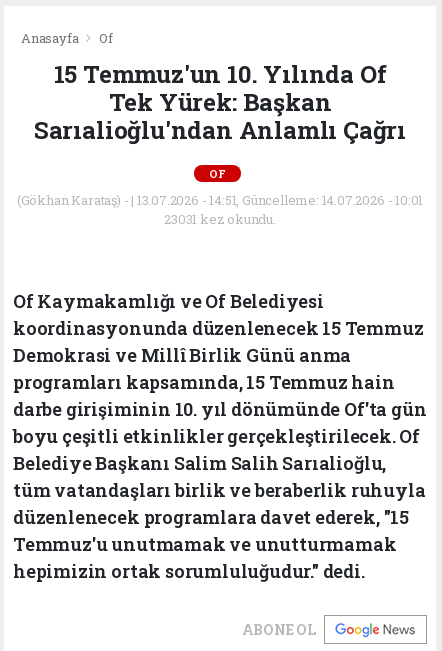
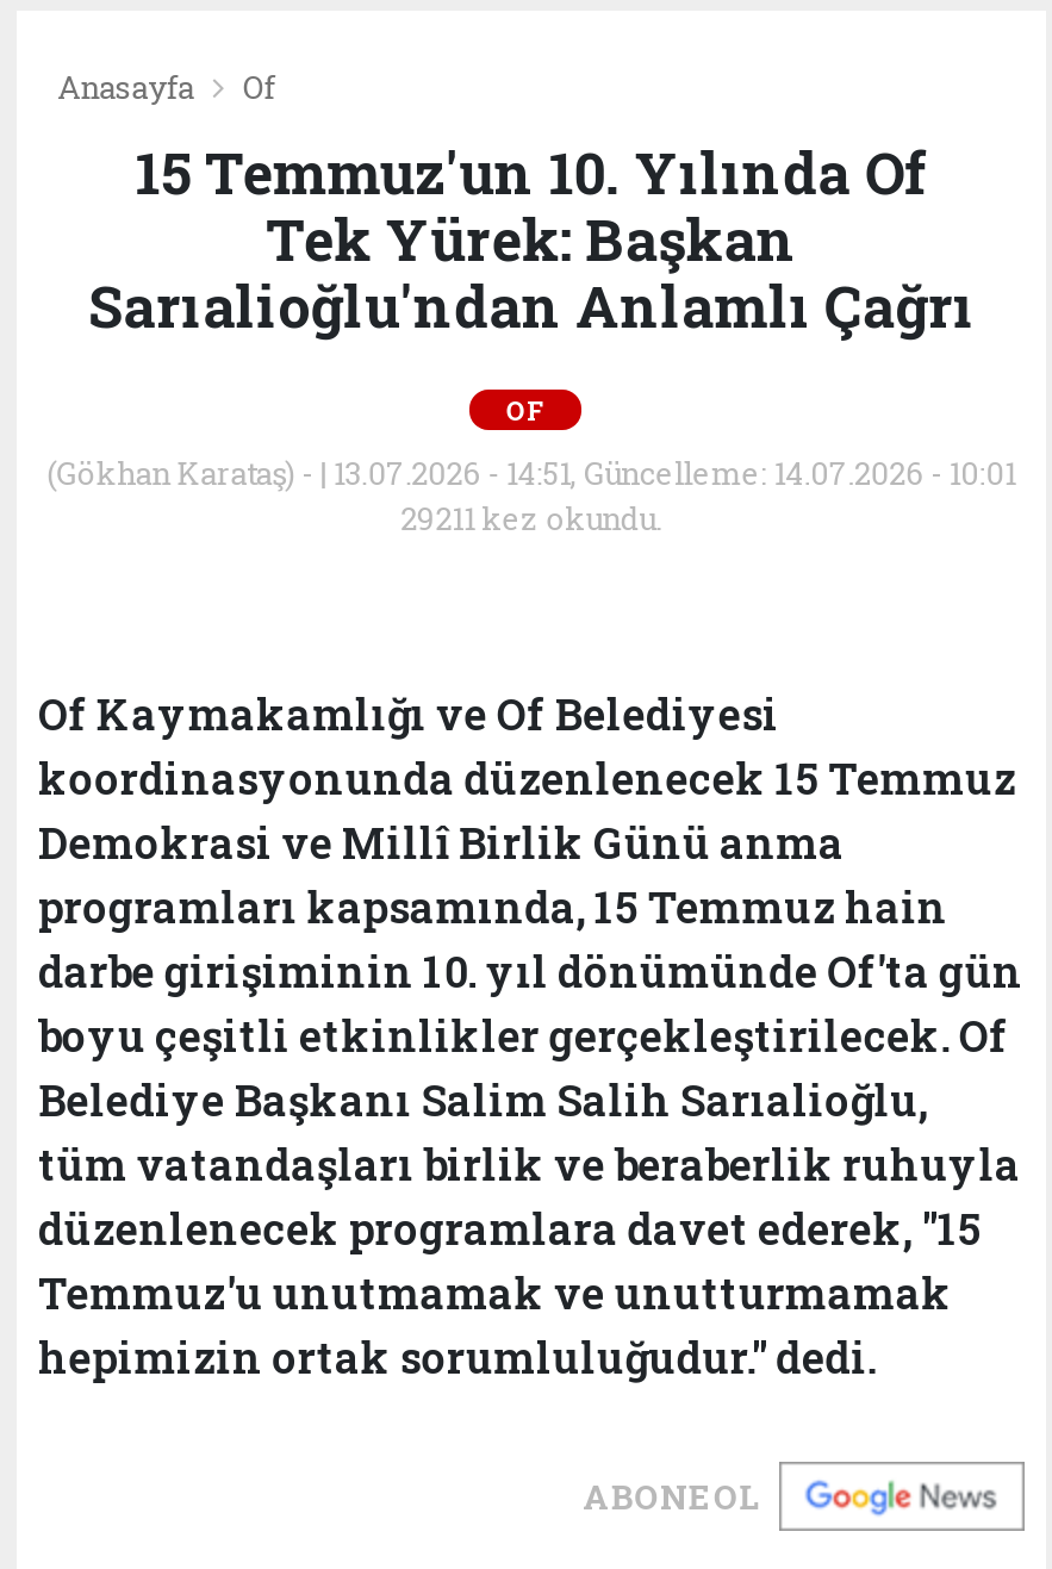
- 23031 kez okundu.
+ 29211 kez okundu.
